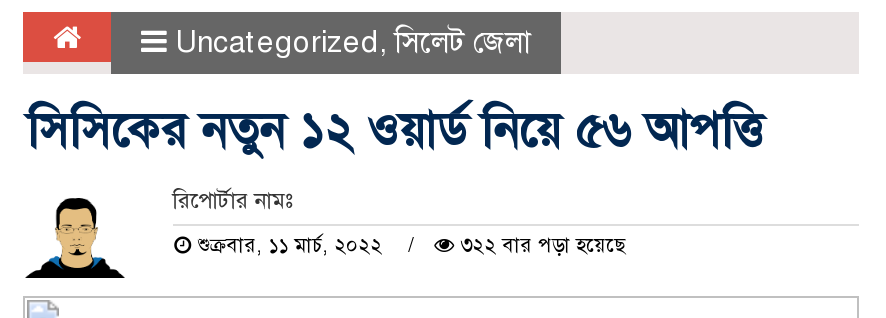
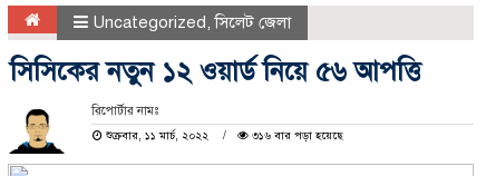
- ৩২২ বার পড়া হয়েছে
+ ৩১৬ বার পড়া হয়েছে
